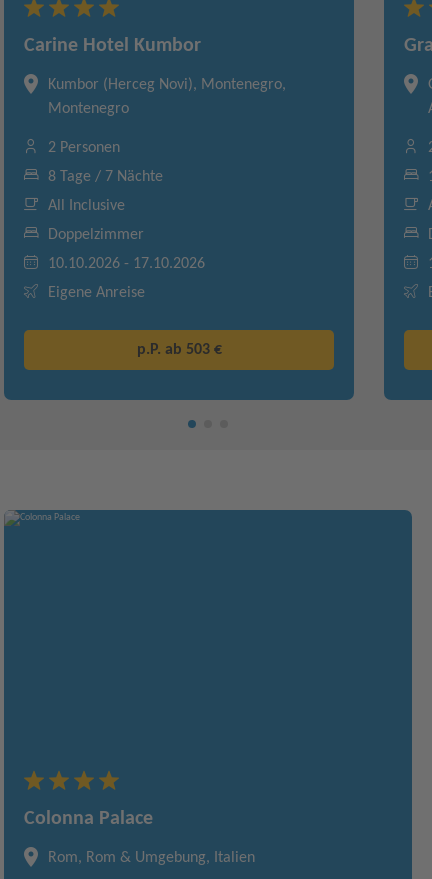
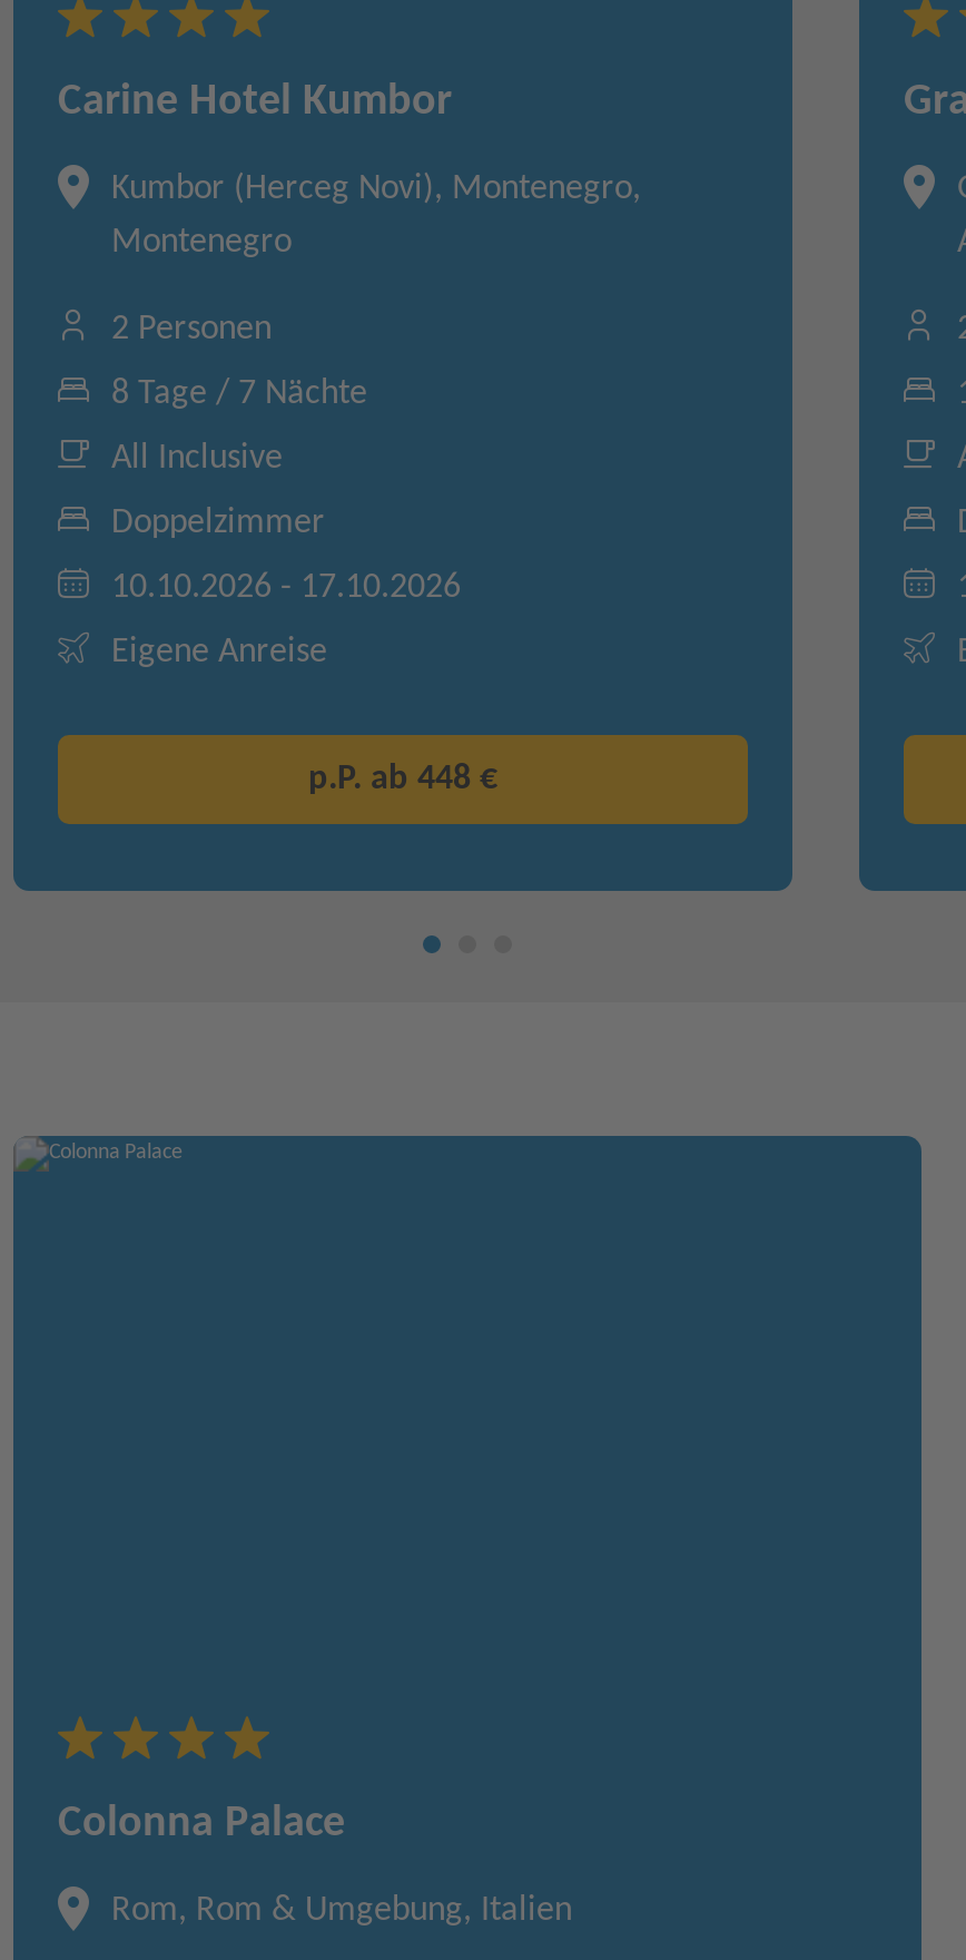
- p.P. ab 503 €
+ p.P. ab 448 €
